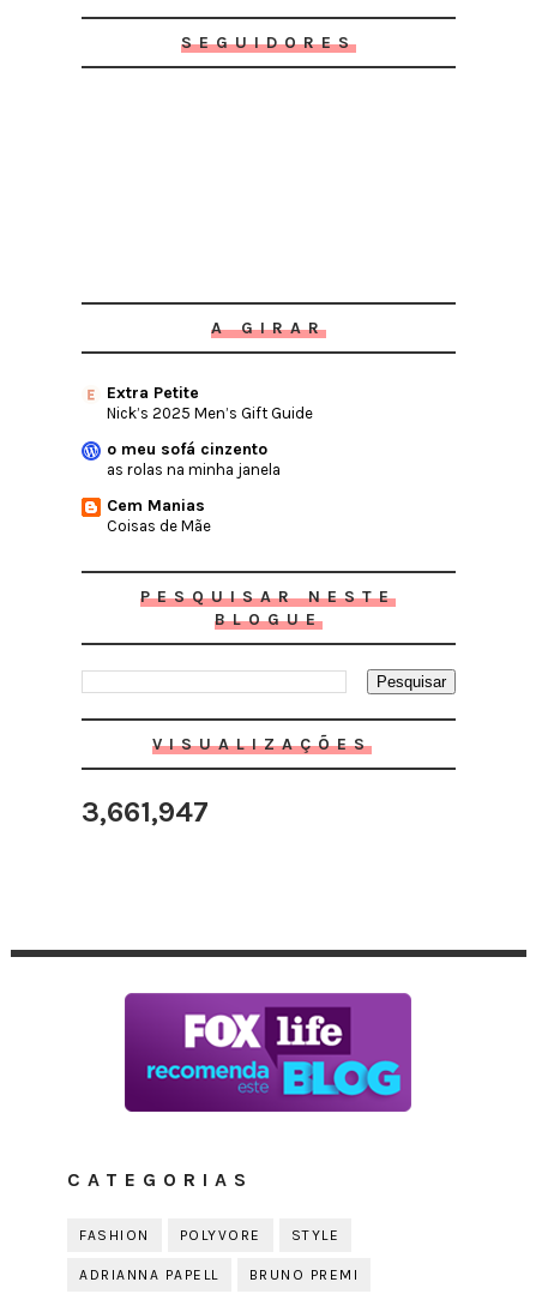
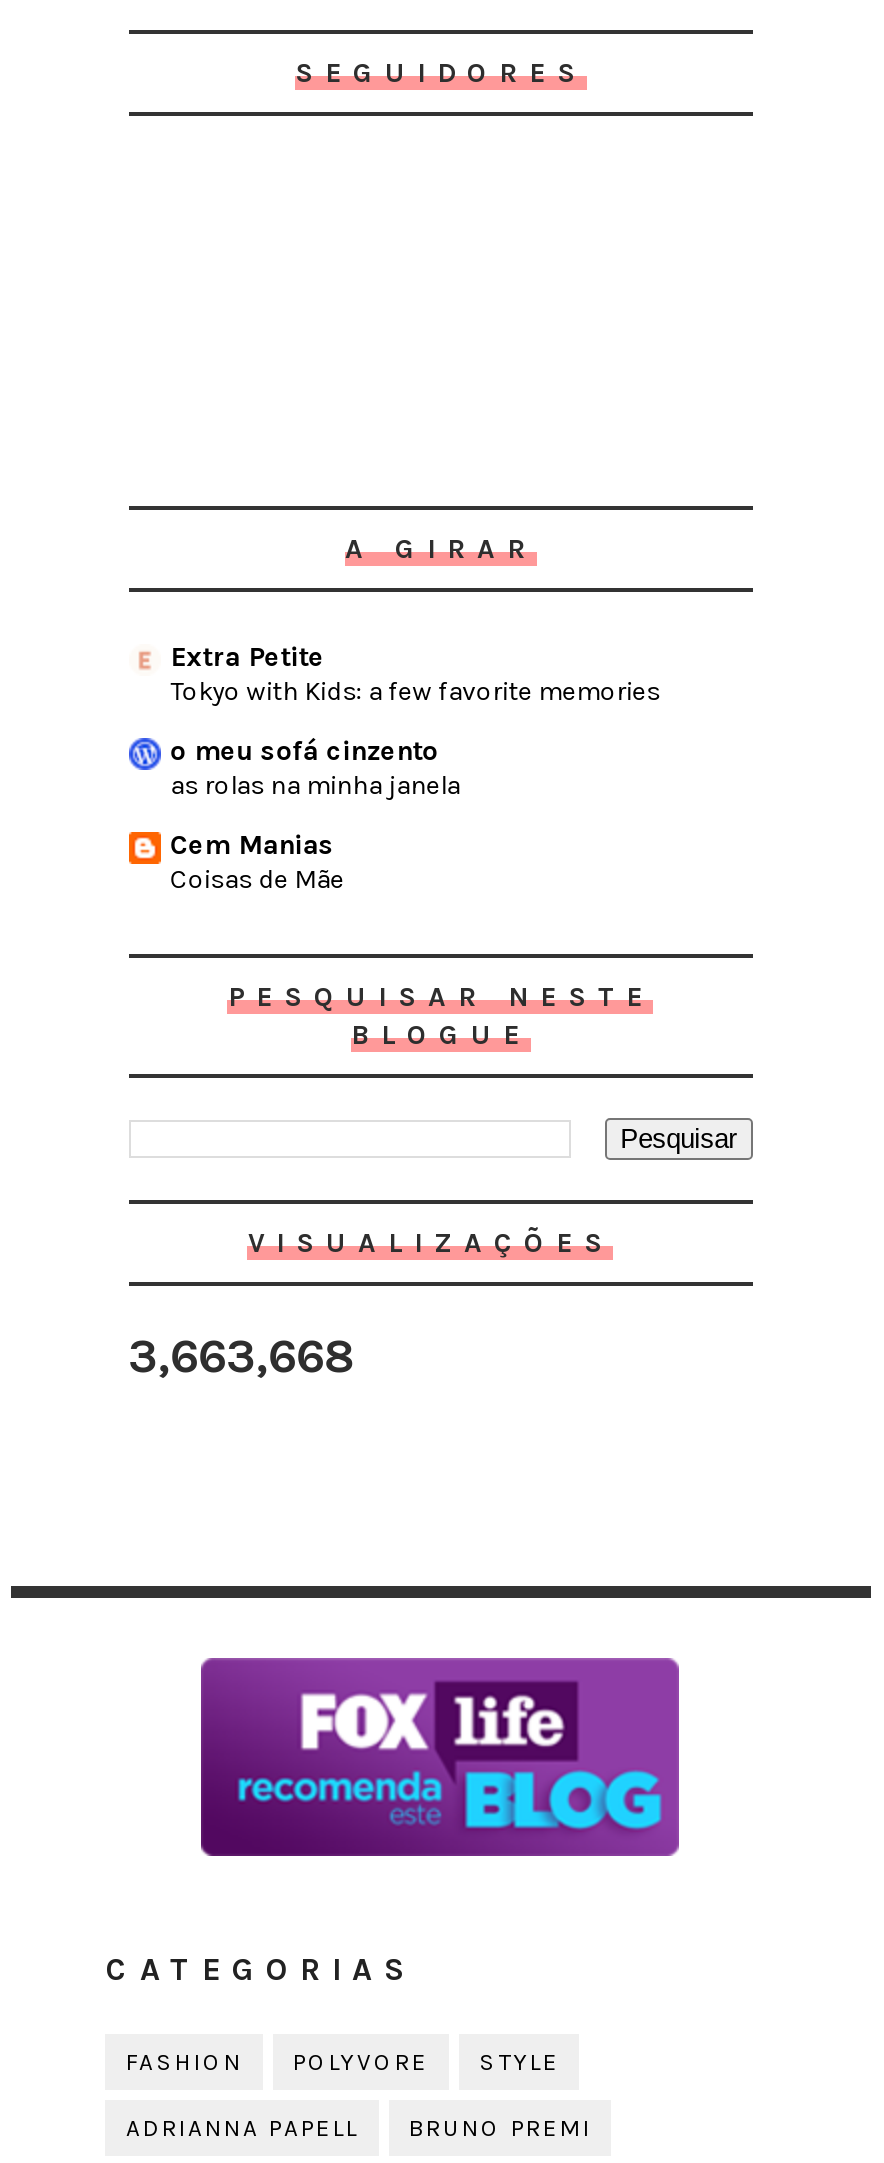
- Nick’s 2025 Men’s Gift Guide
+ Tokyo with Kids: a few favorite memories

- 3,661,947
+ 3,663,668
